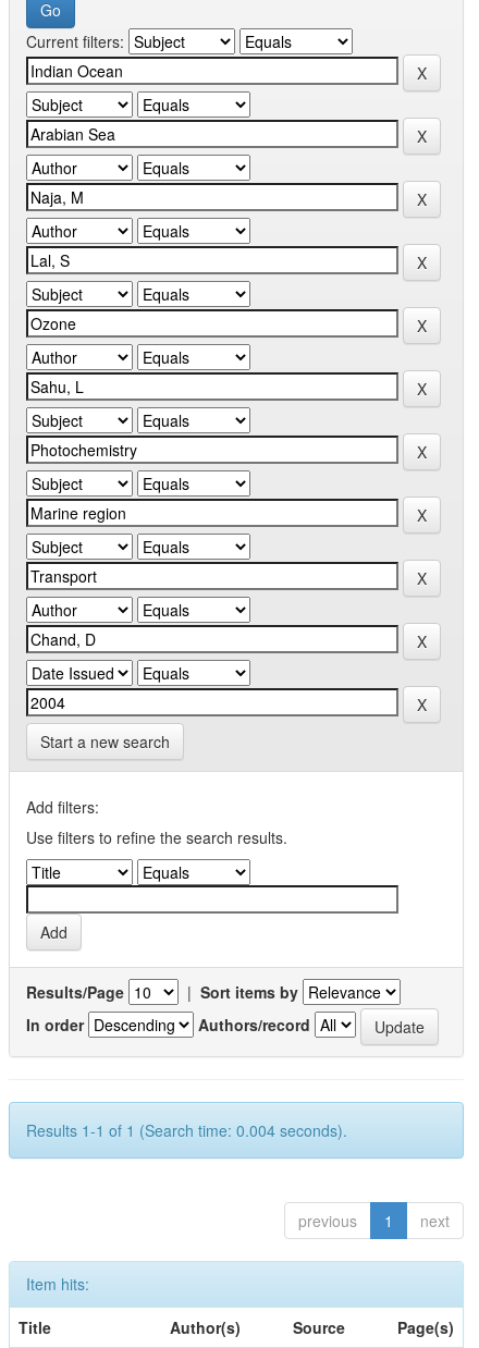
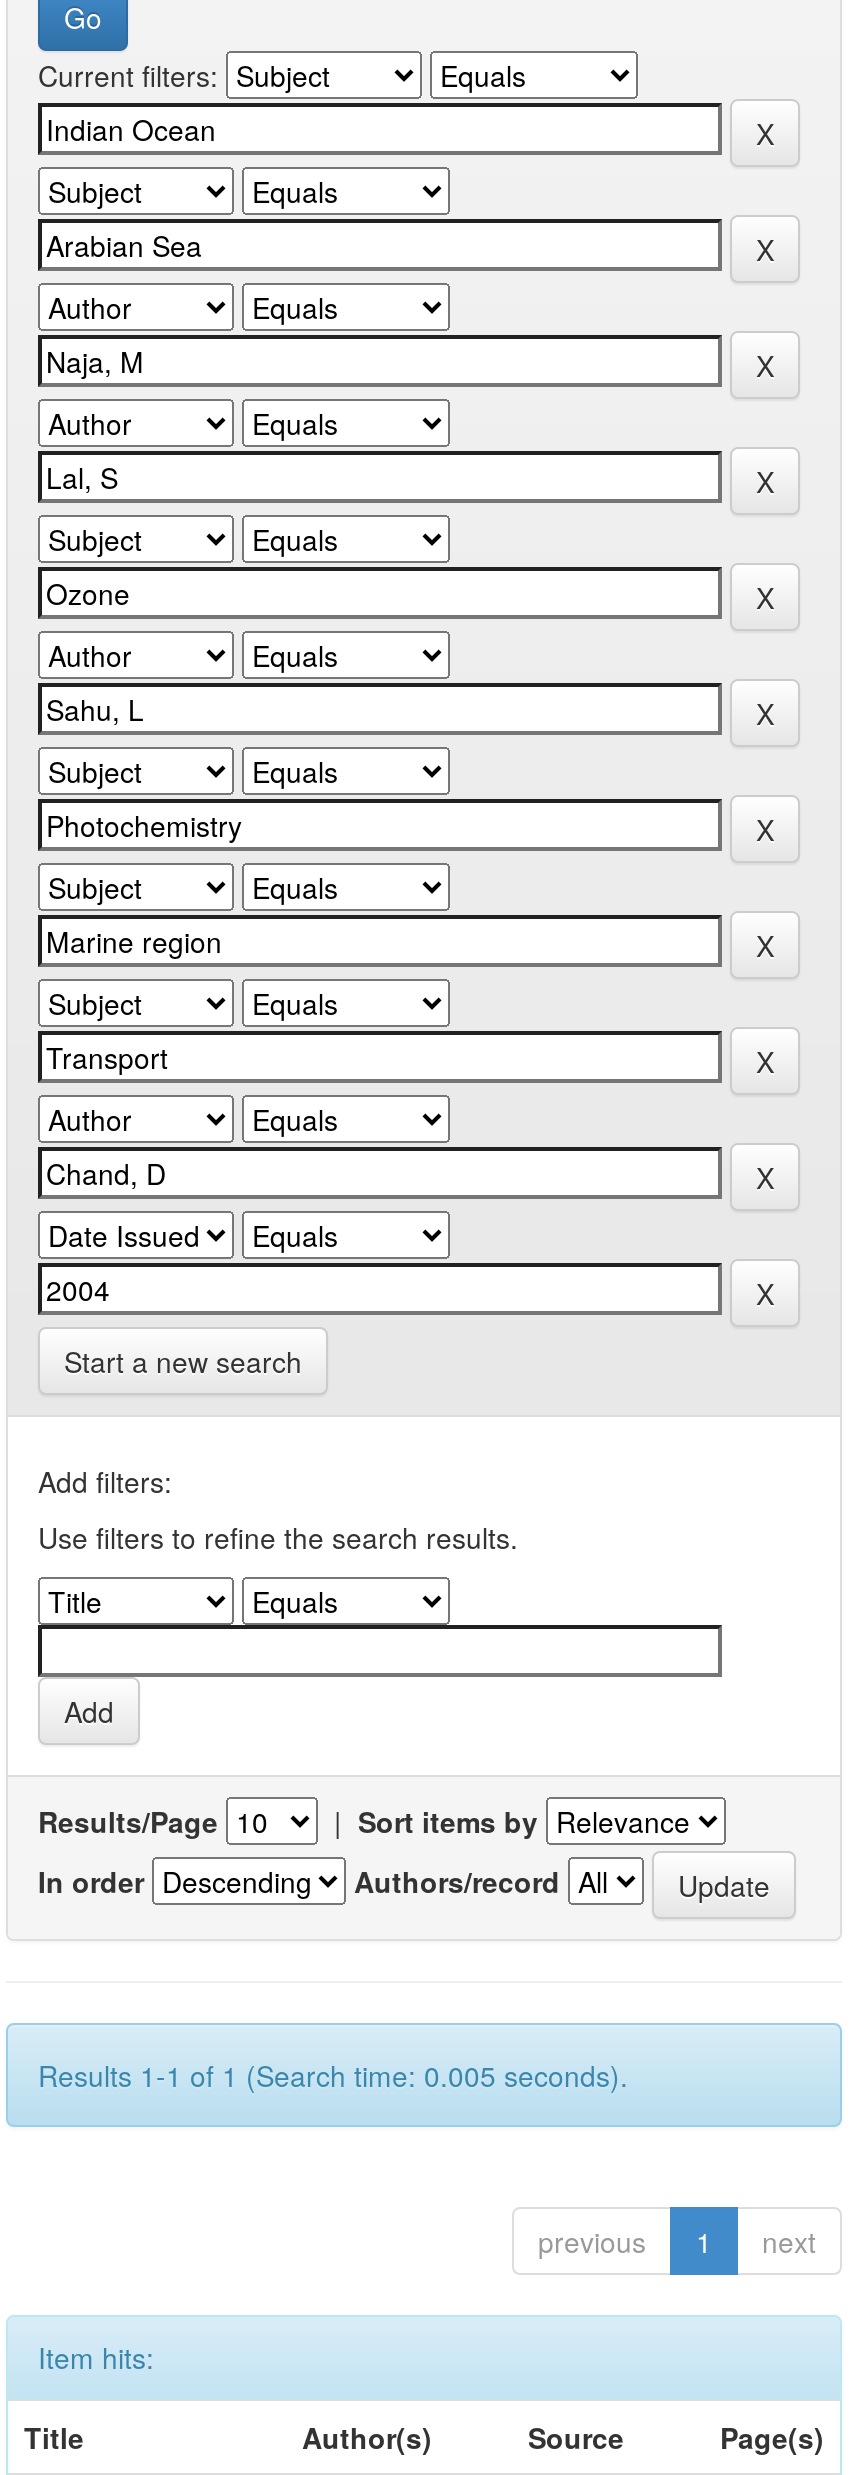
- Results 1-1 of 1 (Search time: 0.004 seconds).
+ Results 1-1 of 1 (Search time: 0.005 seconds).
